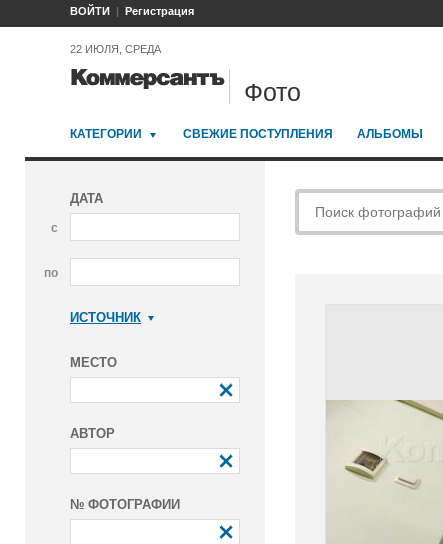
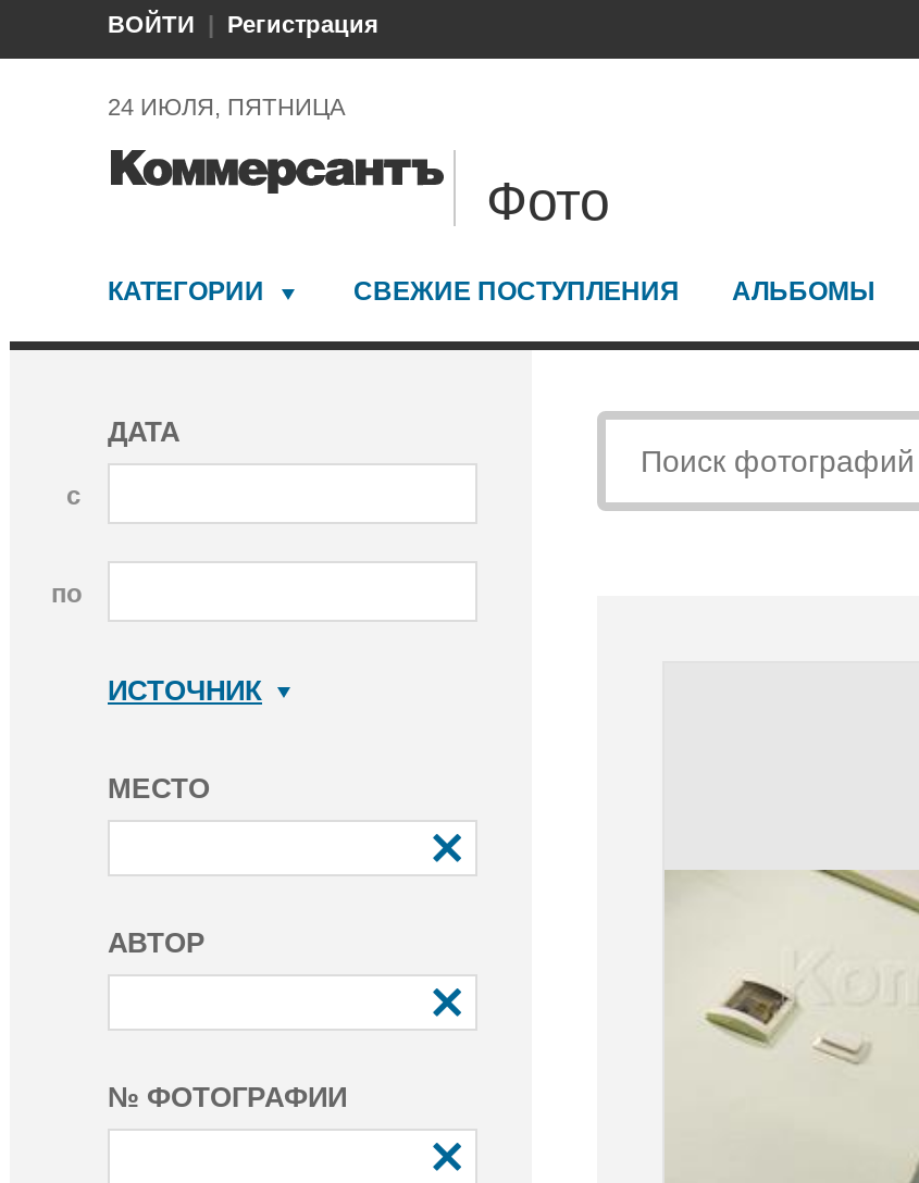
- 22 ИЮЛЯ, СРЕДА
+ 24 ИЮЛЯ, ПЯТНИЦА
